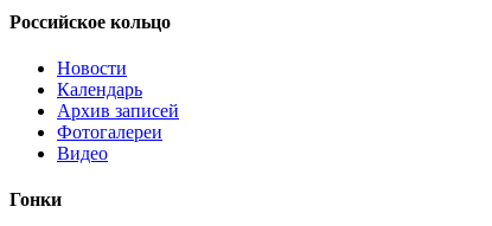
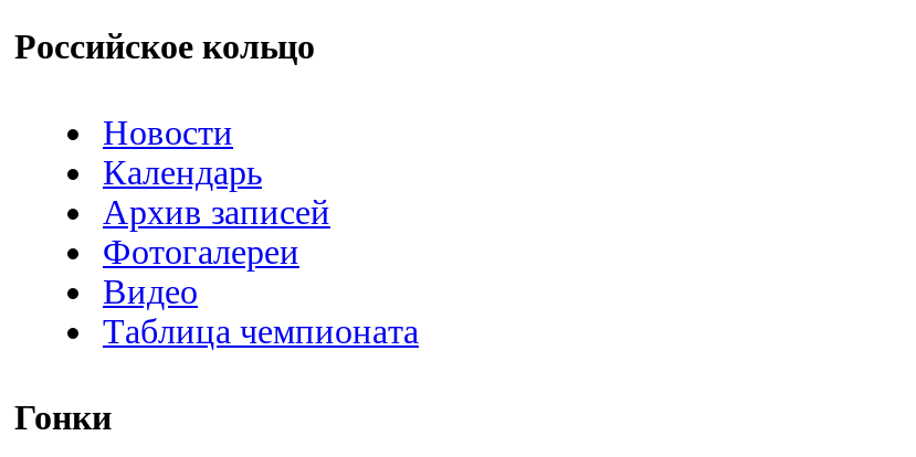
+ Таблица чемпионата
